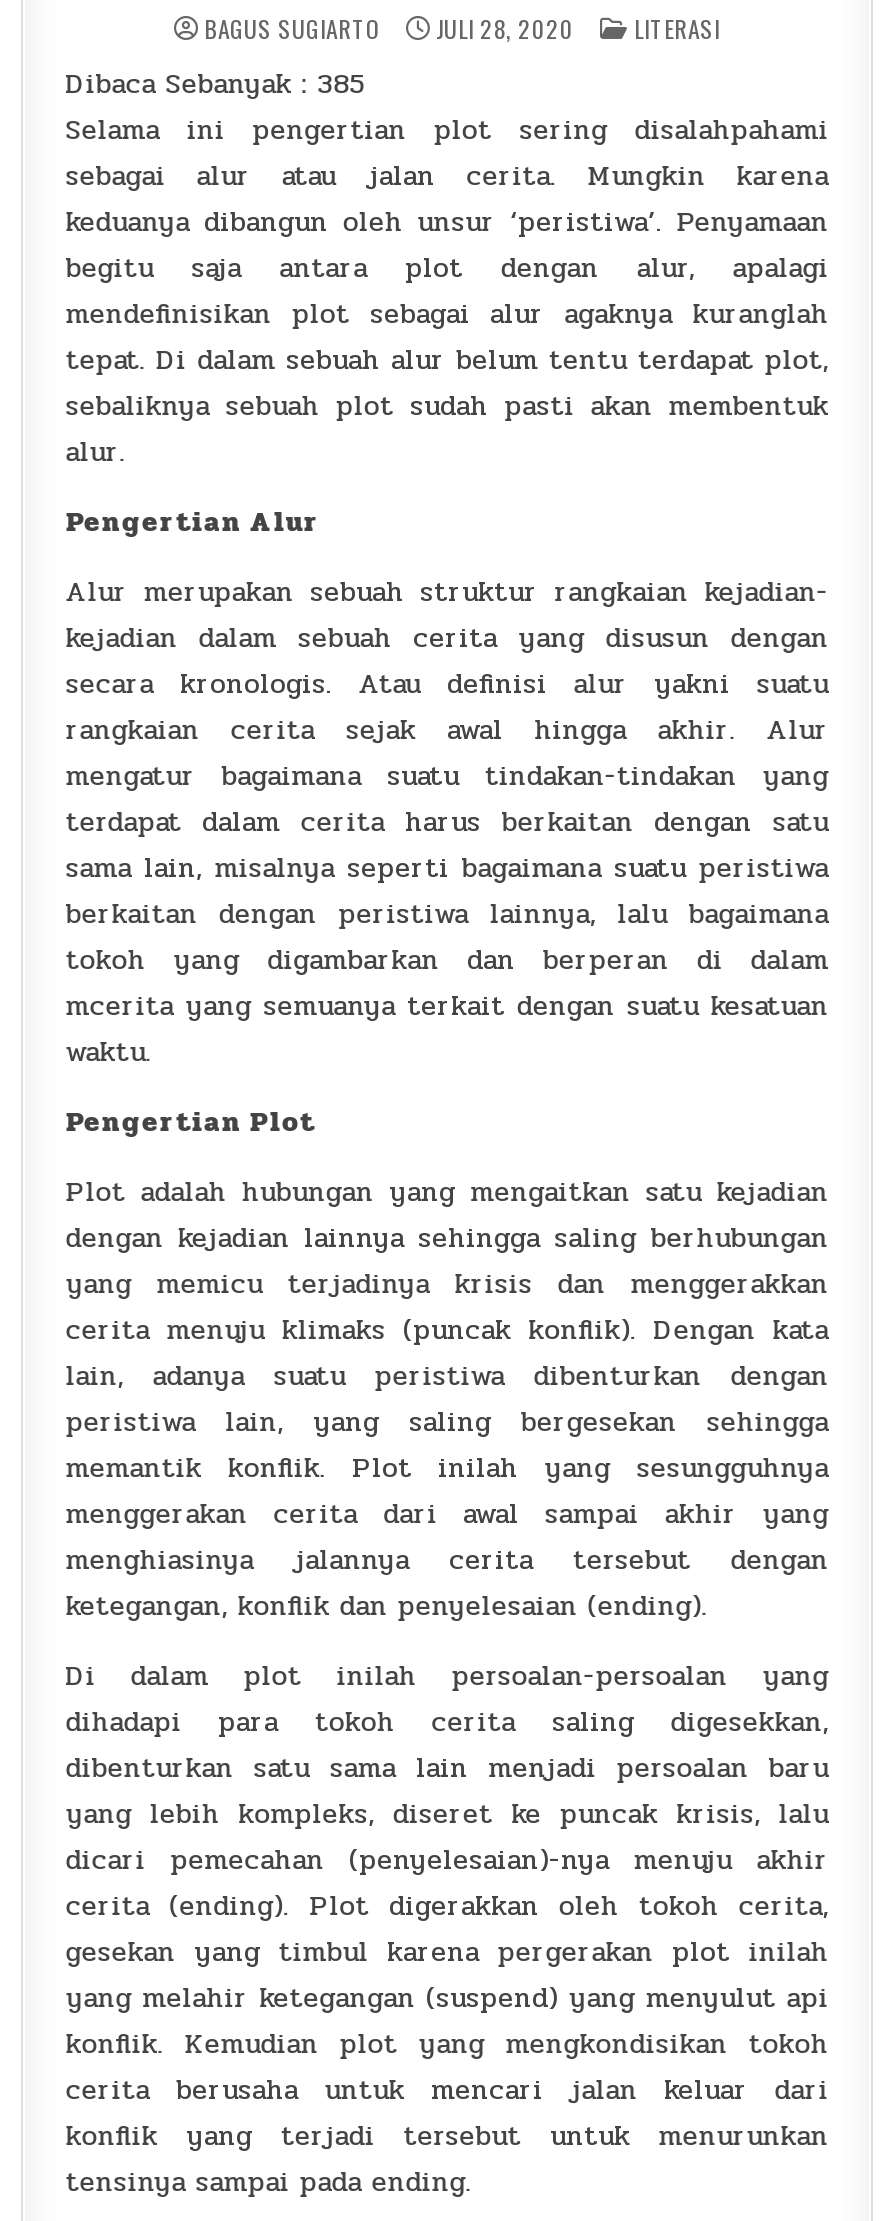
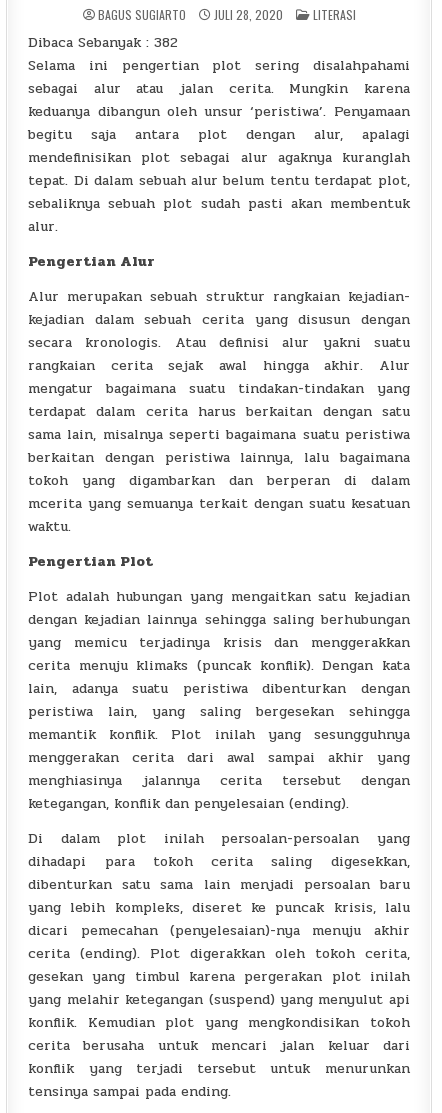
- Dibaca Sebanyak : 385
+ Dibaca Sebanyak : 382
